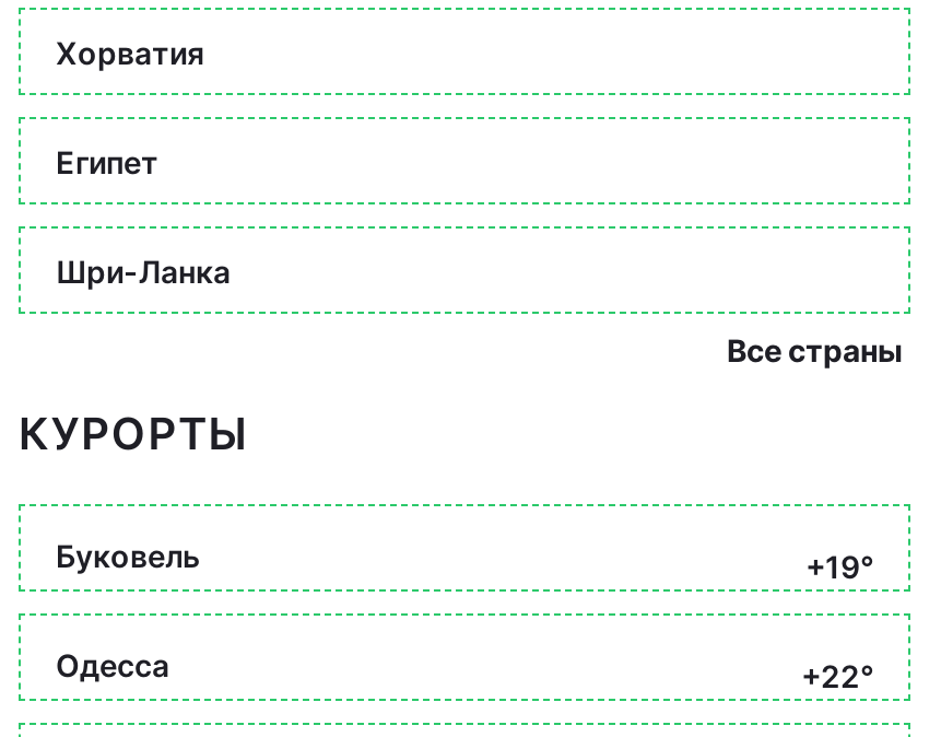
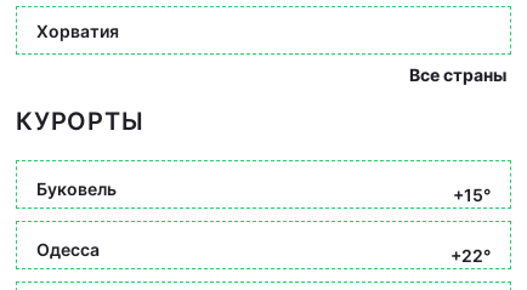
- Египет
- Шри-Ланка

- +19°
+ +15°
